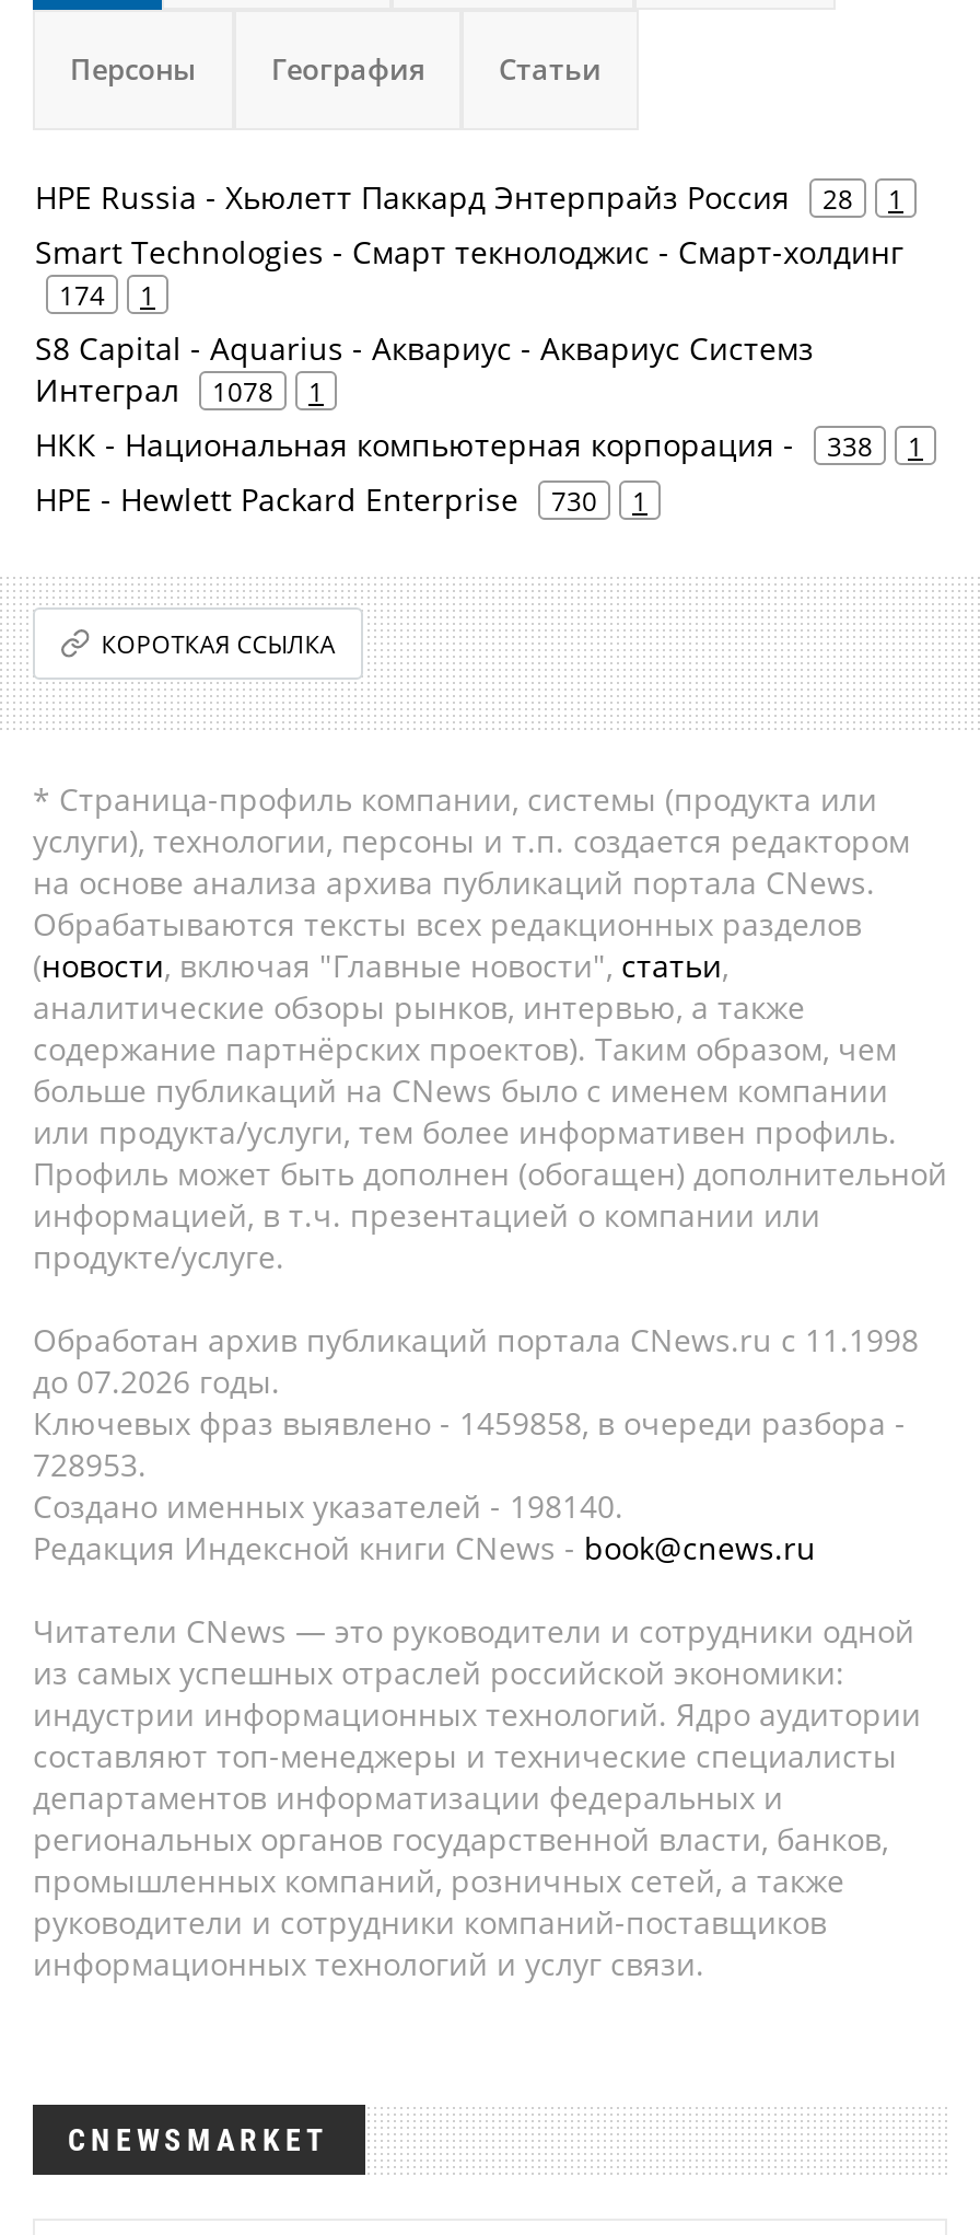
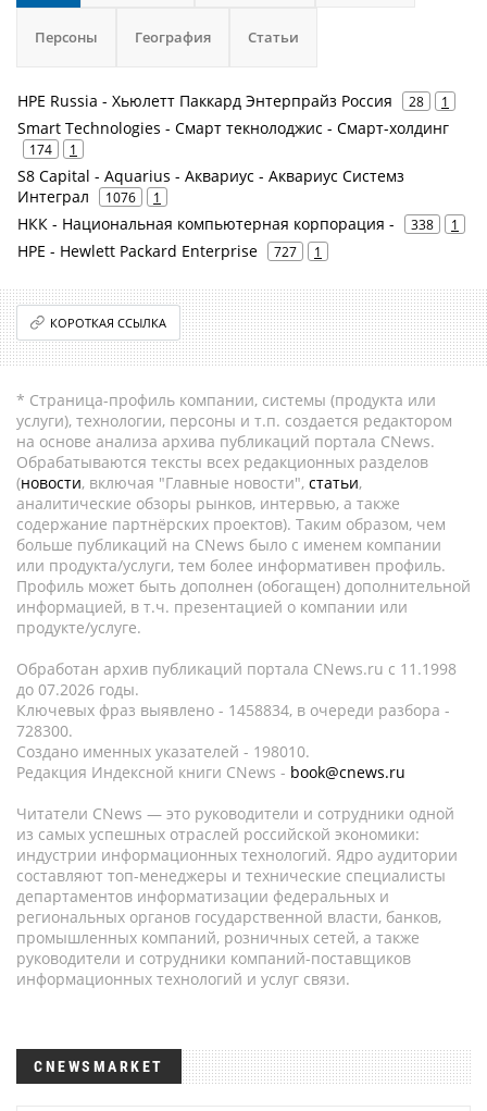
- Интеграл 1078 1
+ Интеграл 1076 1

- HPE - Hewlett Packard Enterprise 730 1
+ HPE - Hewlett Packard Enterprise 727 1

- Ключевых фраз выявлено - 1459858, в очереди разбора -
+ Ключевых фраз выявлено - 1458834, в очереди разбора -

- 728953.
+ 728300.

- Создано именных указателей - 198140.
+ Создано именных указателей - 198010.
